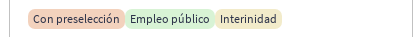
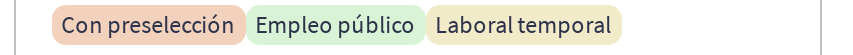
- Interinidad
+ Laboral temporal
